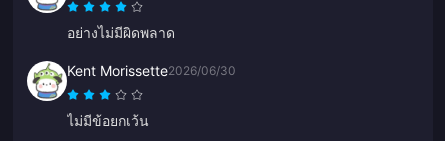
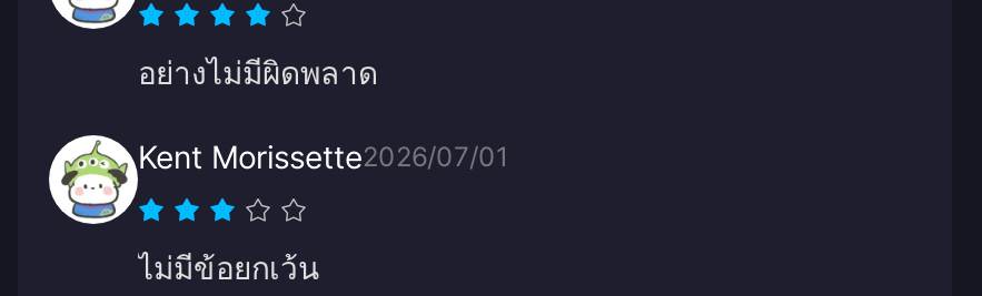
- Kent Morissette2026/06/30
+ Kent Morissette2026/07/01
